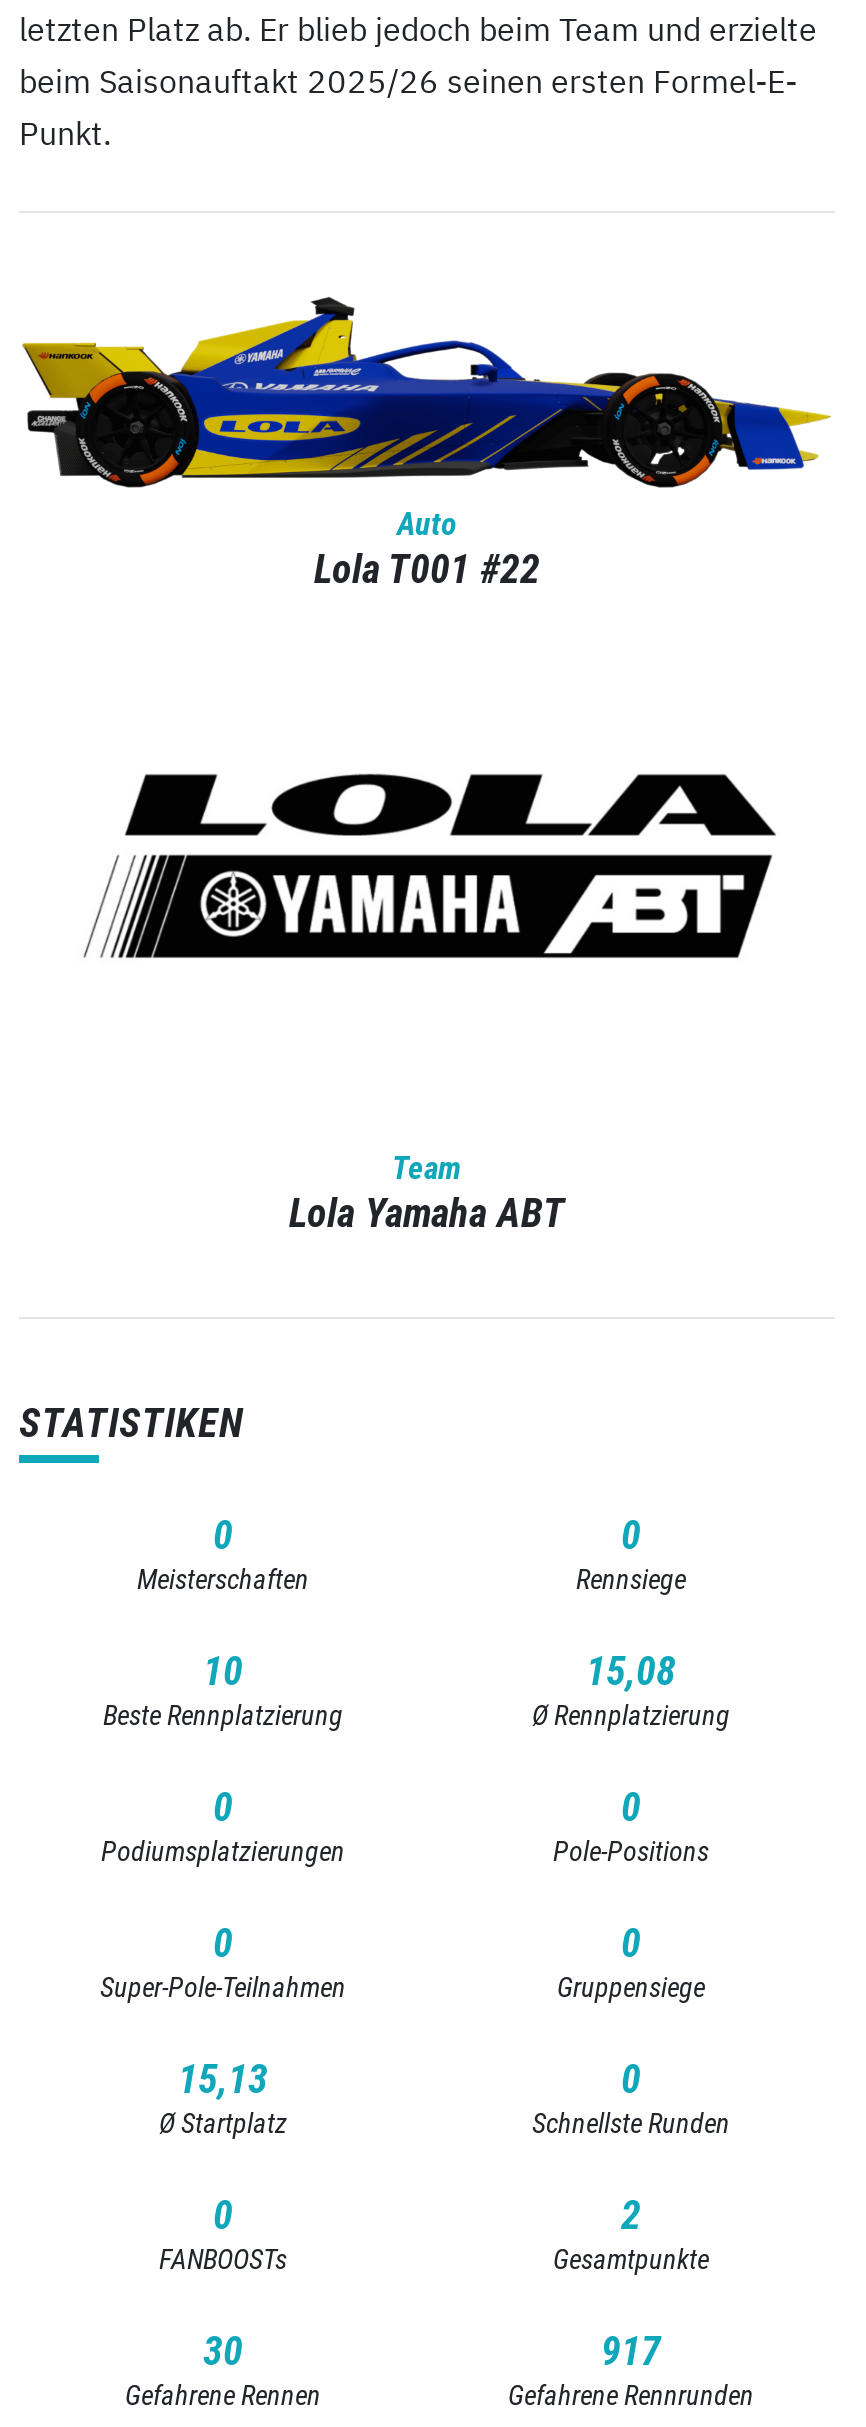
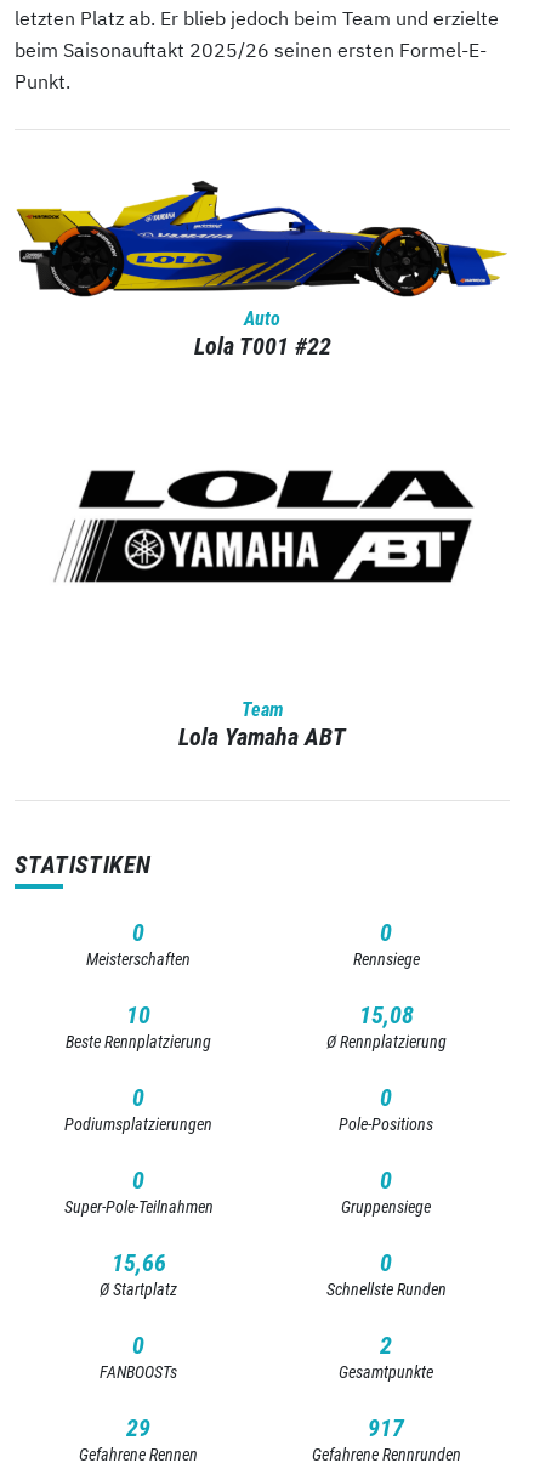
- 15,13
+ 15,66

- 30
+ 29
